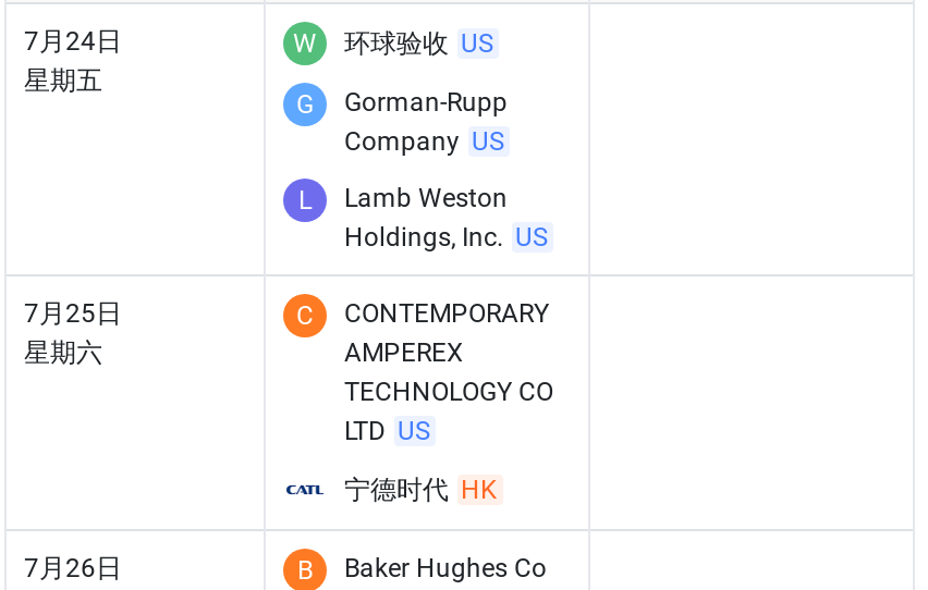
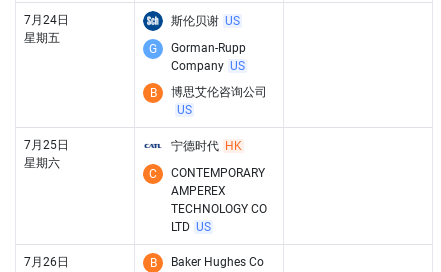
- W
- 环球验收 US
+ 斯伦贝谢 US

- L
- Lamb Weston
- Holdings, Inc. US
+ B
+ 博思艾伦咨询公司
+ US

moved down: CONTEMPORARY | AMPEREX | TECHNOLOGY CO | LTD US

moved up: 宁德时代 HK
